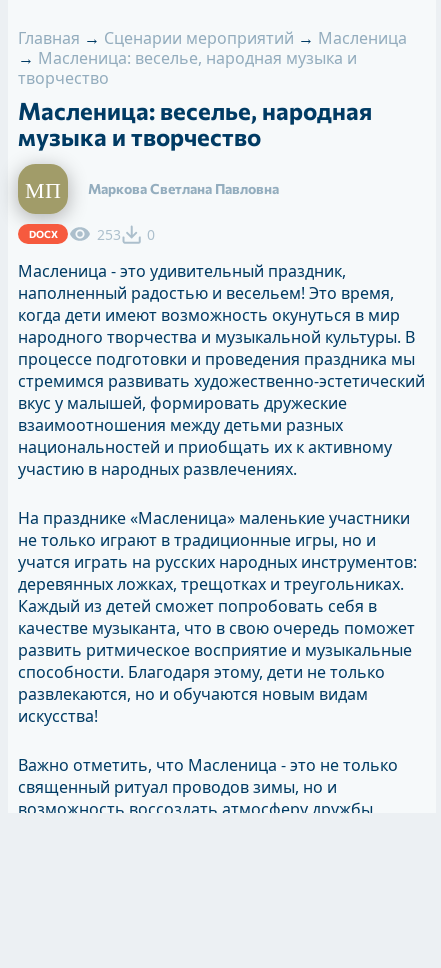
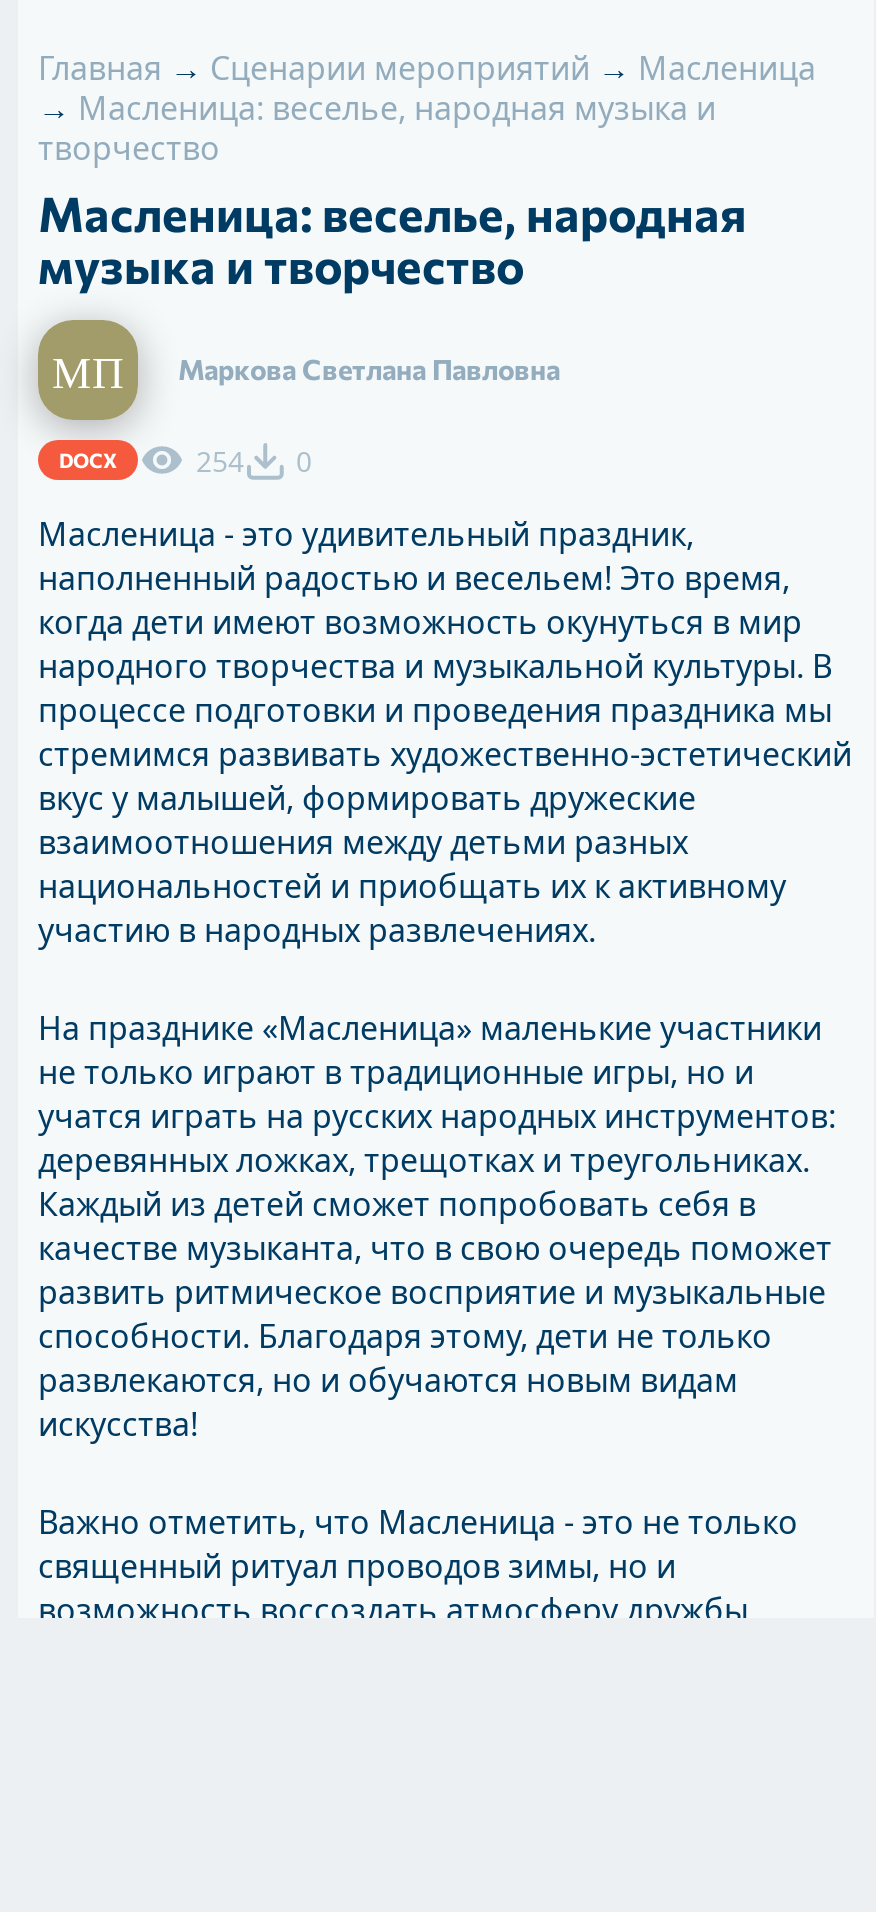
- 253 0
+ 254 0
